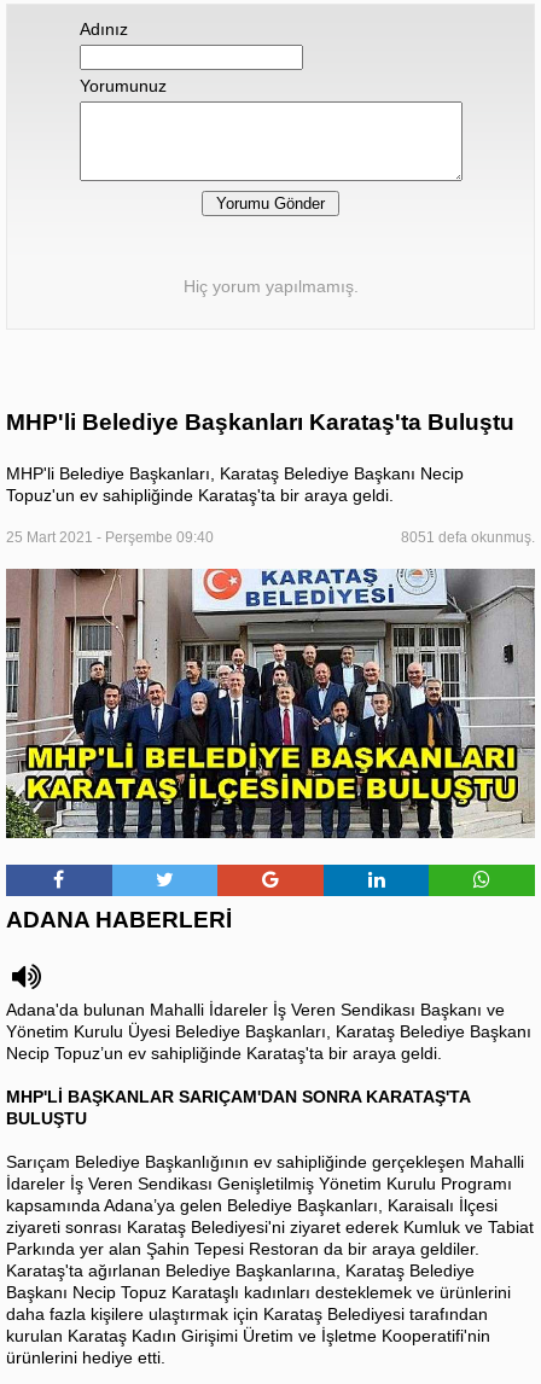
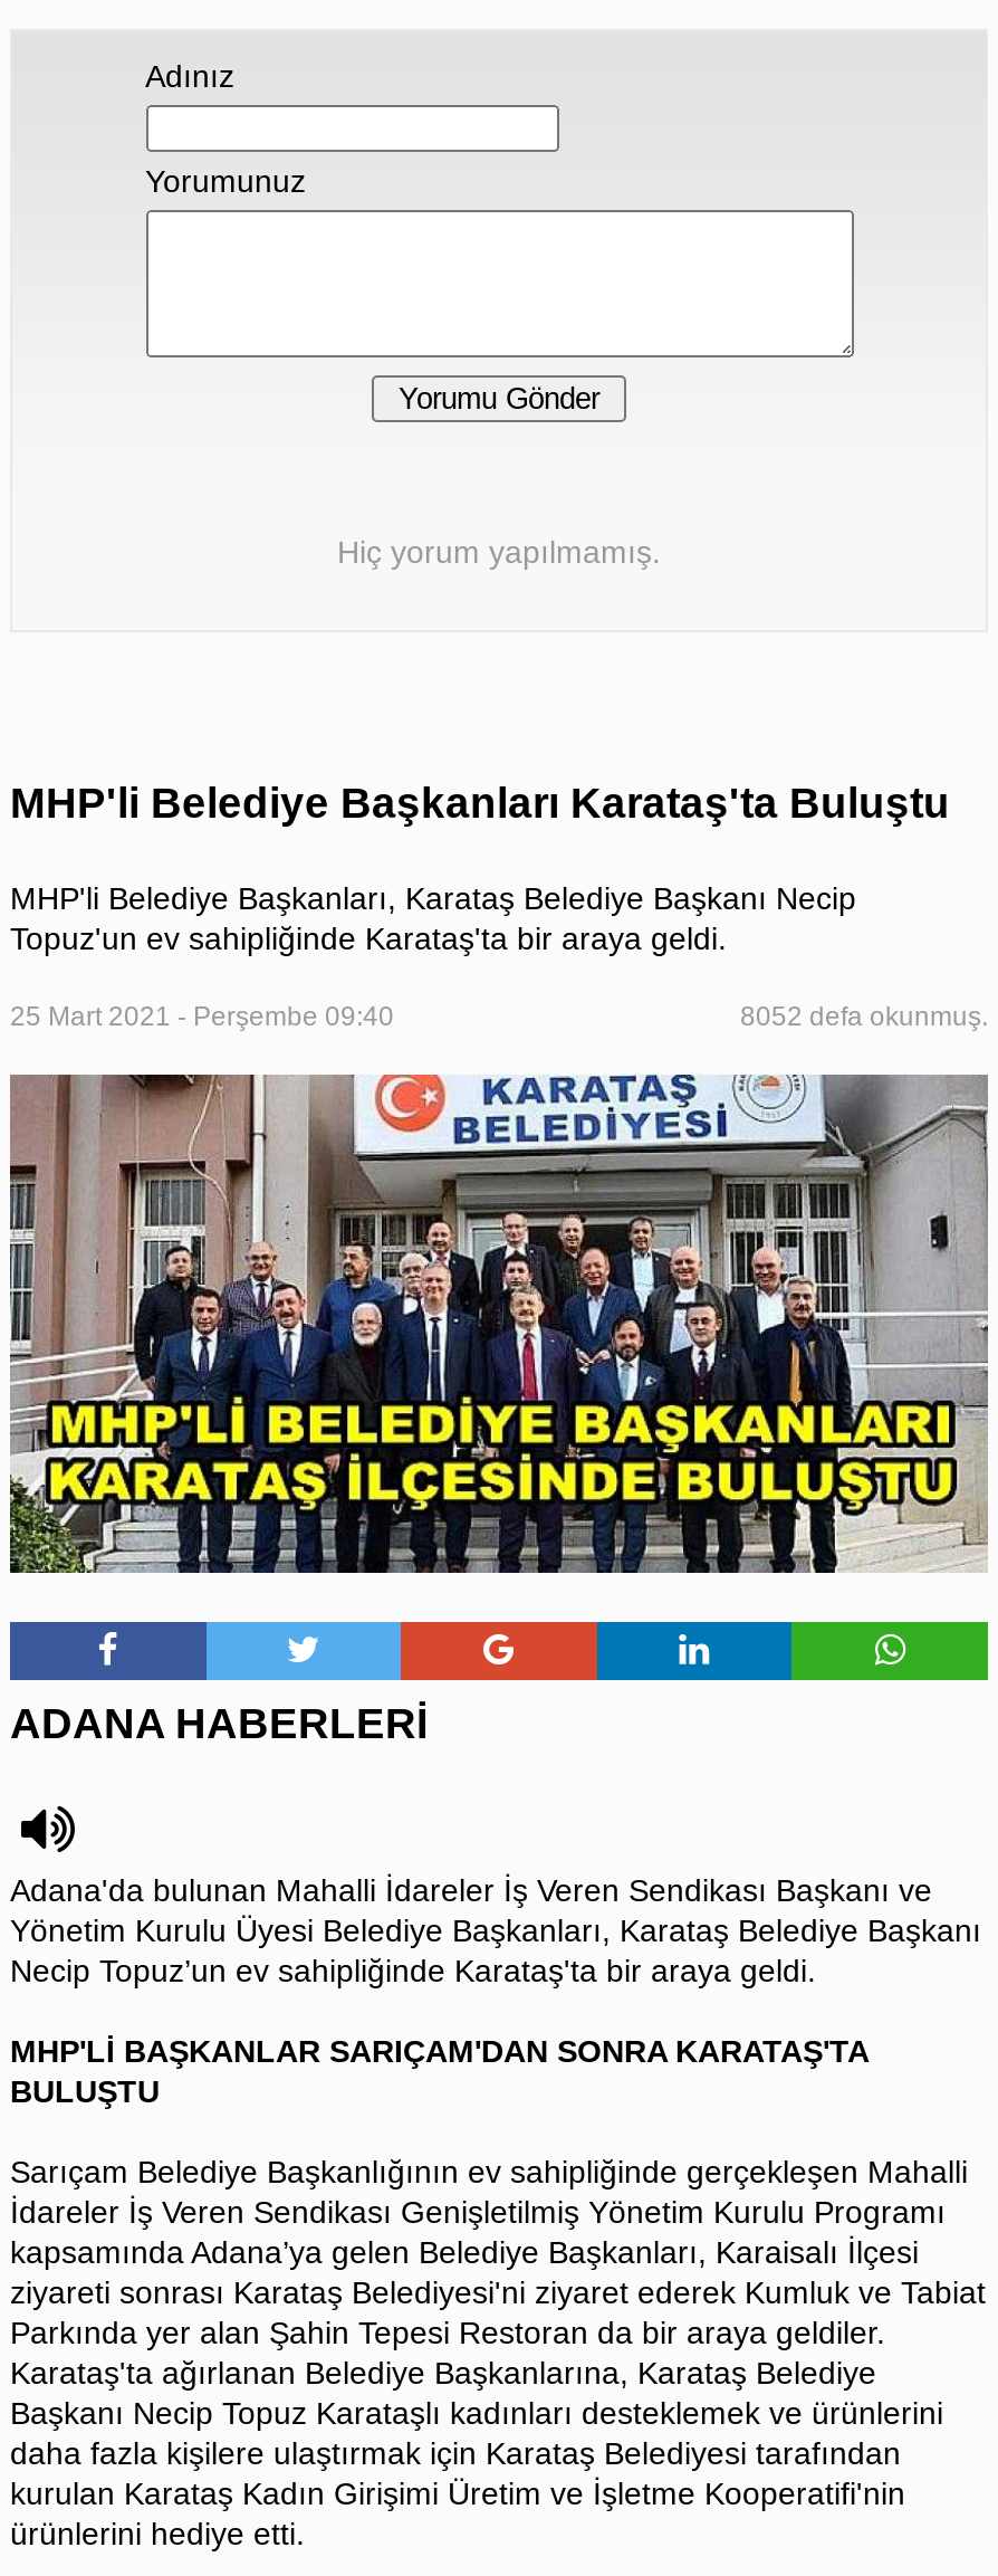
- 8051 defa okunmuş.
+ 8052 defa okunmuş.
